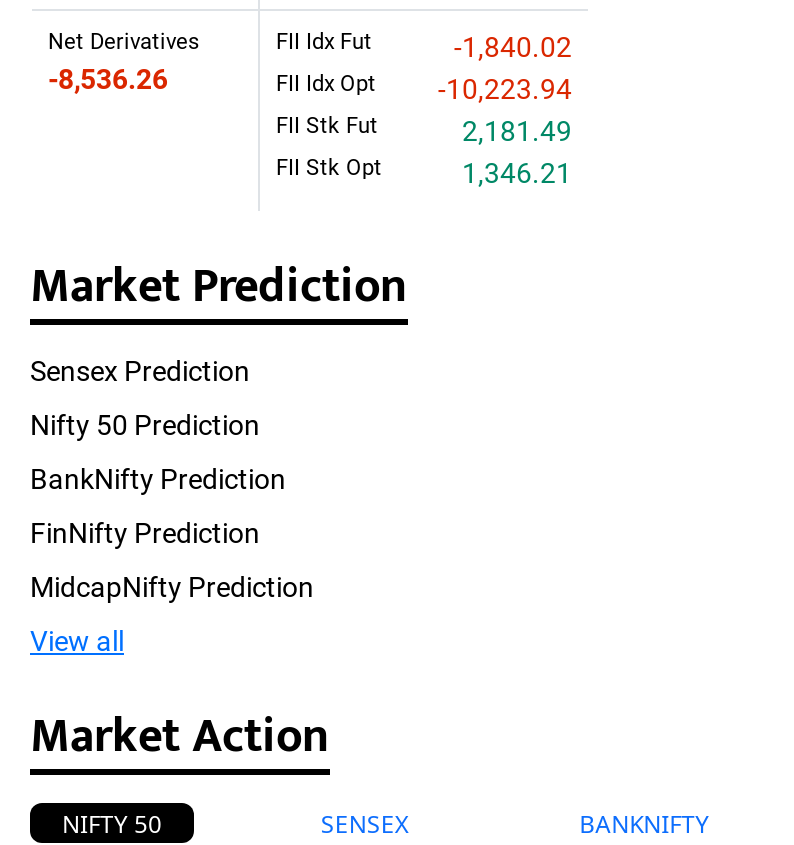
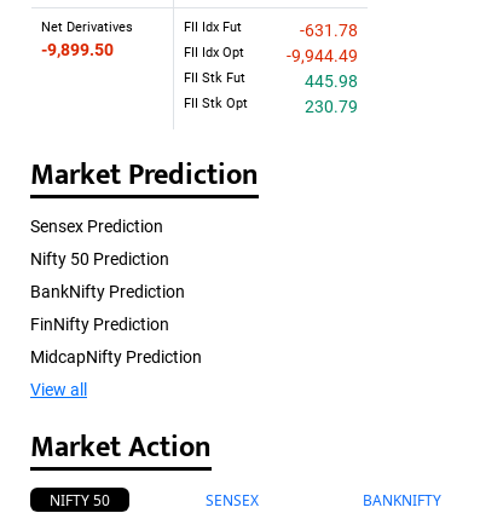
- -1,840.02
+ -631.78

- -8,536.26
+ -9,899.50

- -10,223.94
+ -9,944.49

- 2,181.49
+ 445.98

- 1,346.21
+ 230.79
